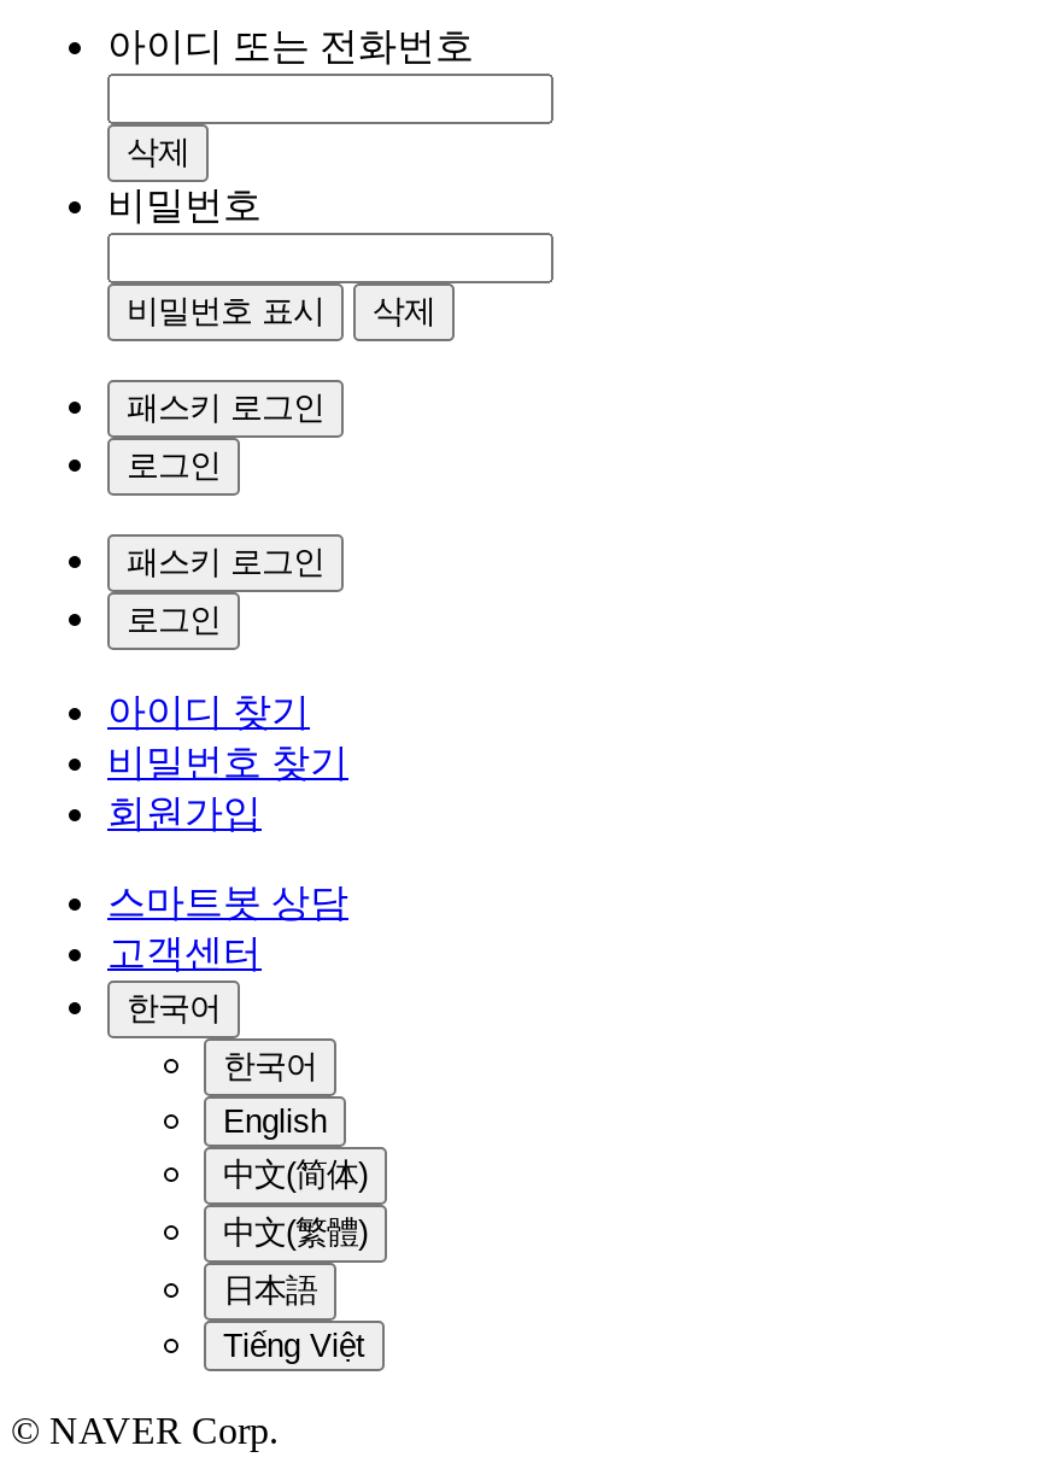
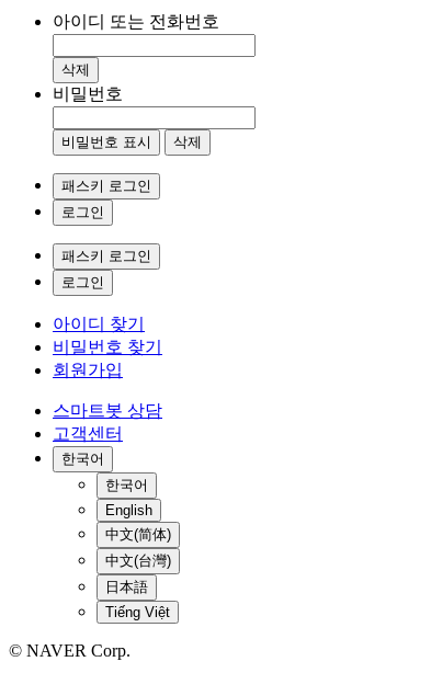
- 中文(繁體)
+ 中文(台灣)
